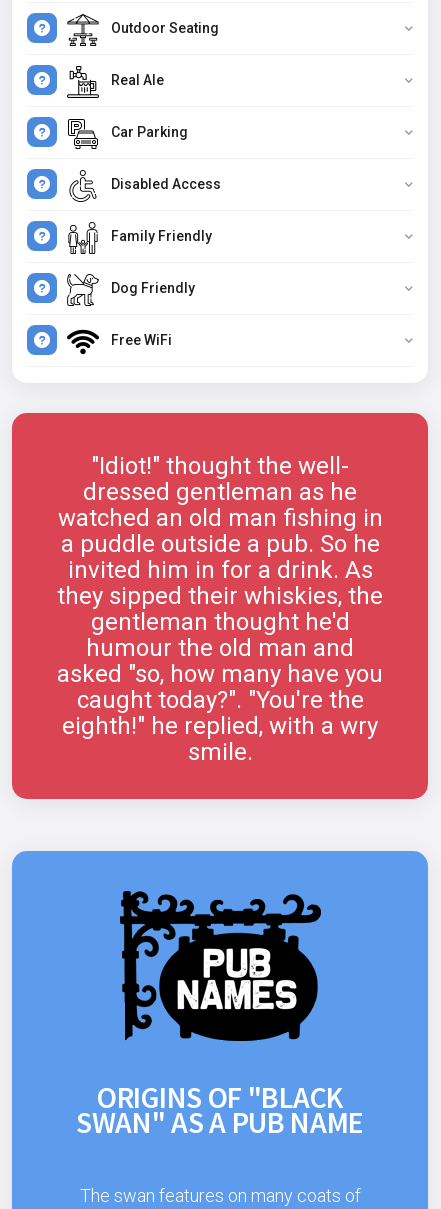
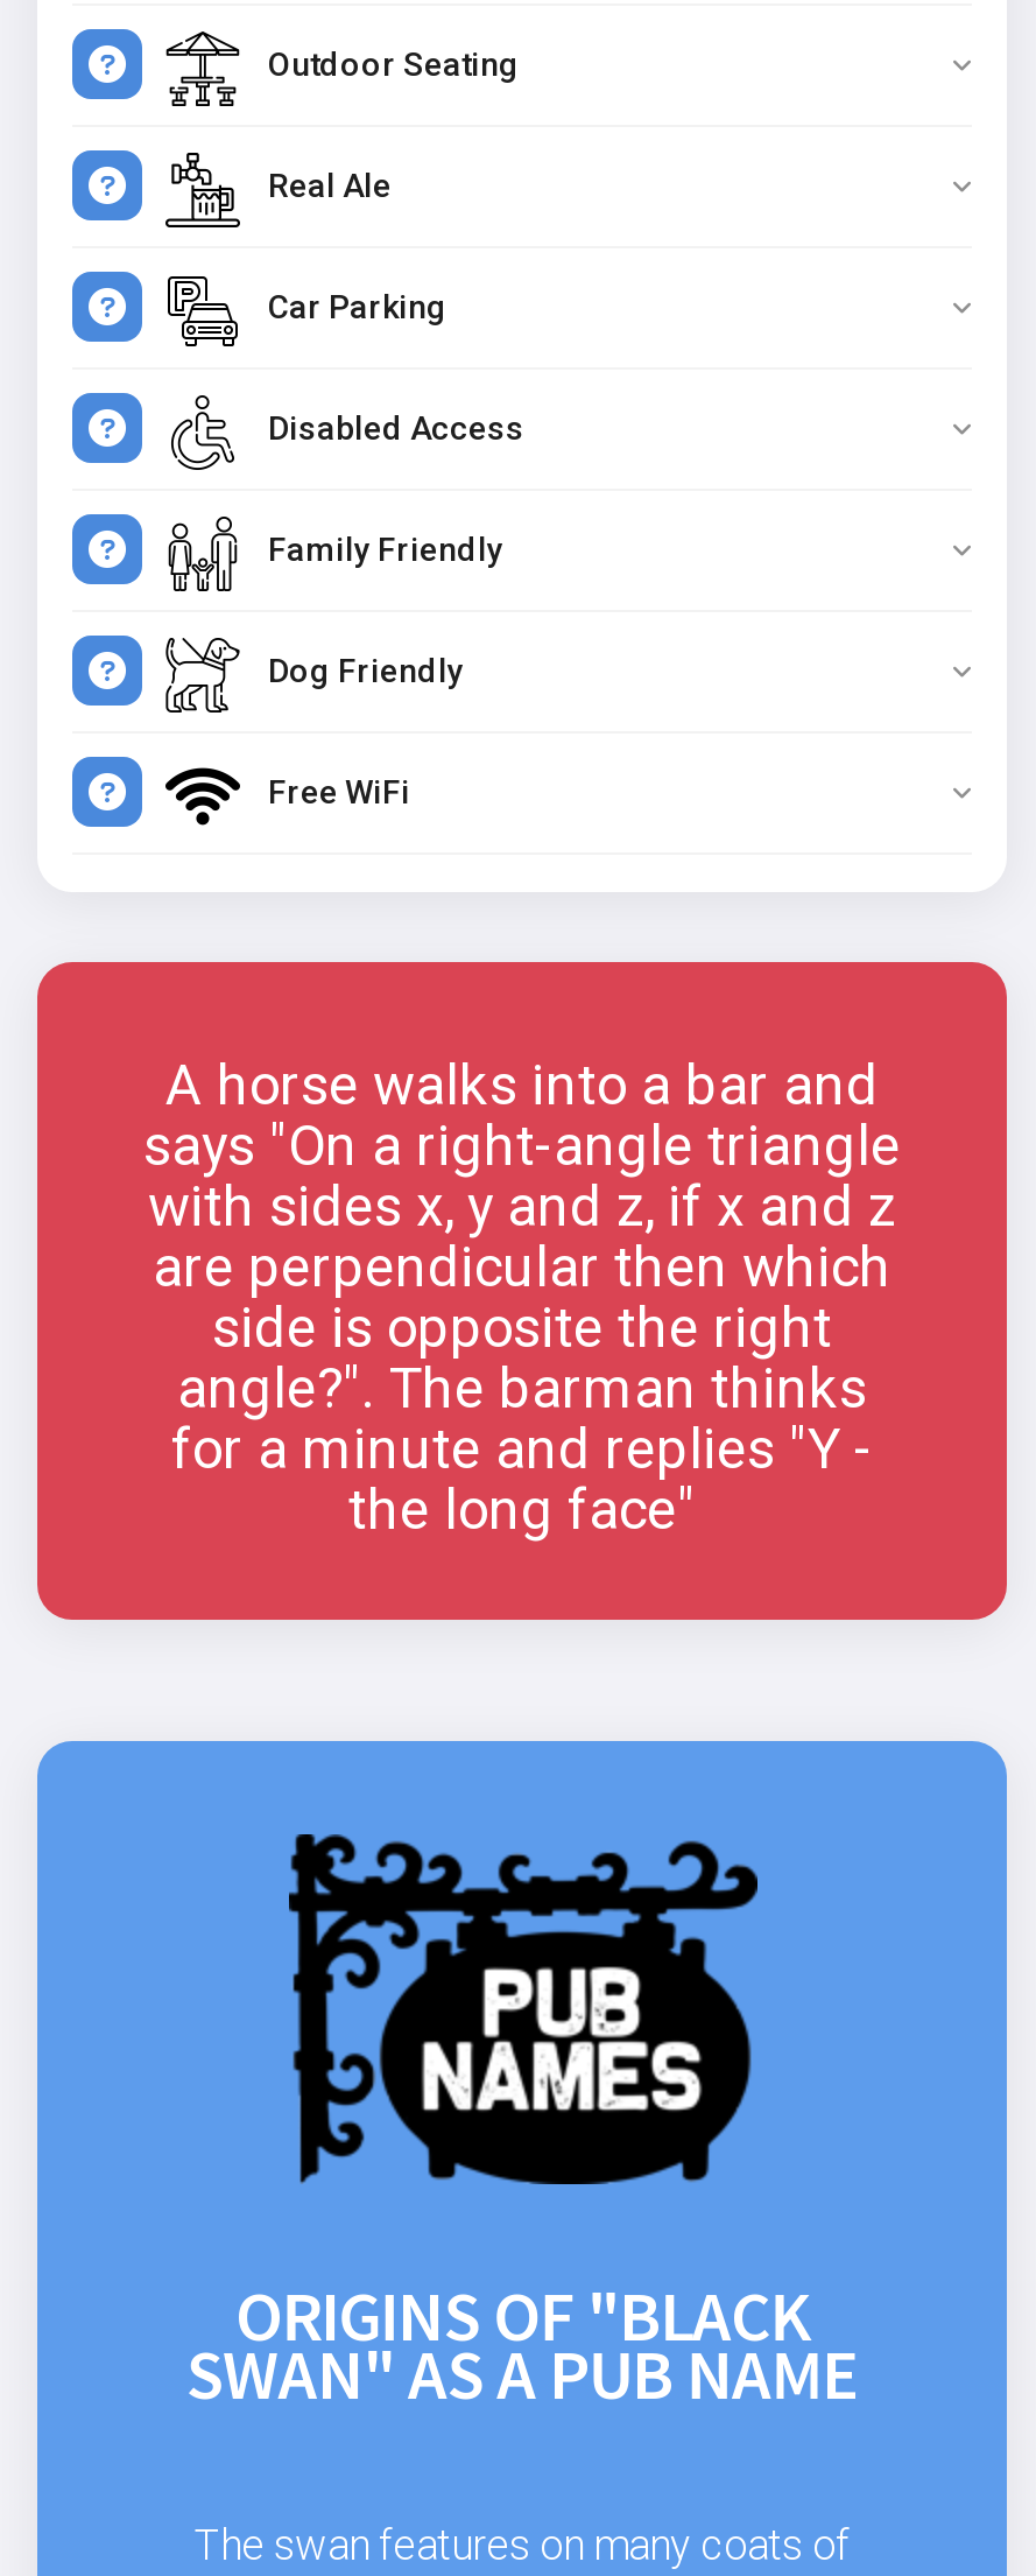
- "Idiot!" thought the well-
- dressed gentleman as he
- watched an old man fishing in
- a puddle outside a pub. So he
- invited him in for a drink. As
- they sipped their whiskies, the
- gentleman thought he'd
- humour the old man and
- asked "so, how many have you
- caught today?". "You're the
- eighth!" he replied, with a wry
- smile.
+ A horse walks into a bar and
+ says "On a right-angle triangle
+ with sides x, y and z, if x and z
+ are perpendicular then which
+ side is opposite the right
+ angle?". The barman thinks
+ for a minute and replies "Y -
+ the long face"
